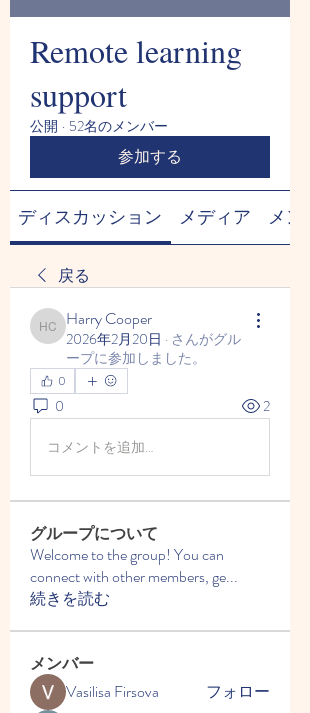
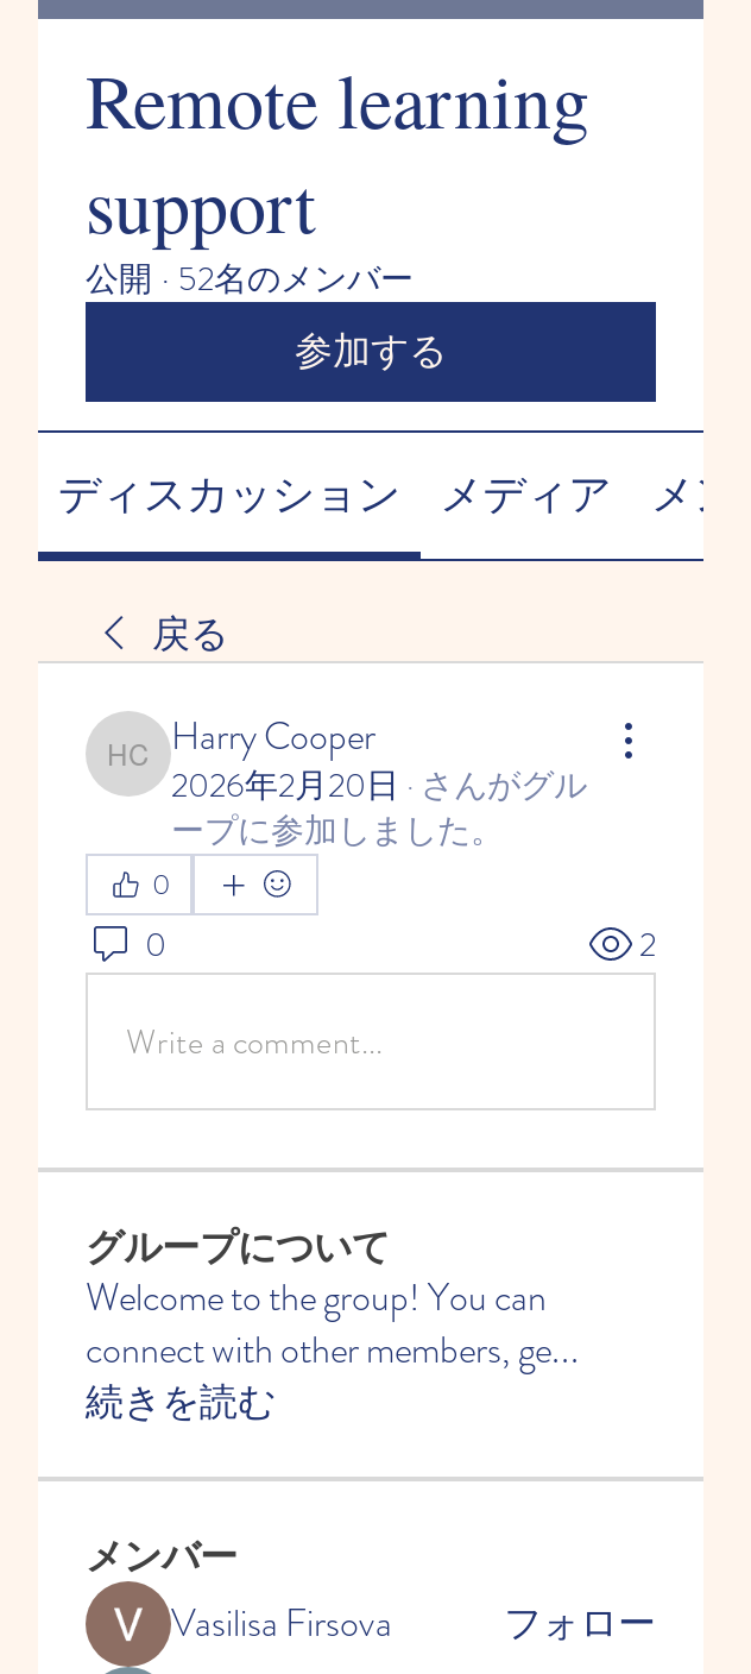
- コメントを追加…
+ Write a comment...
